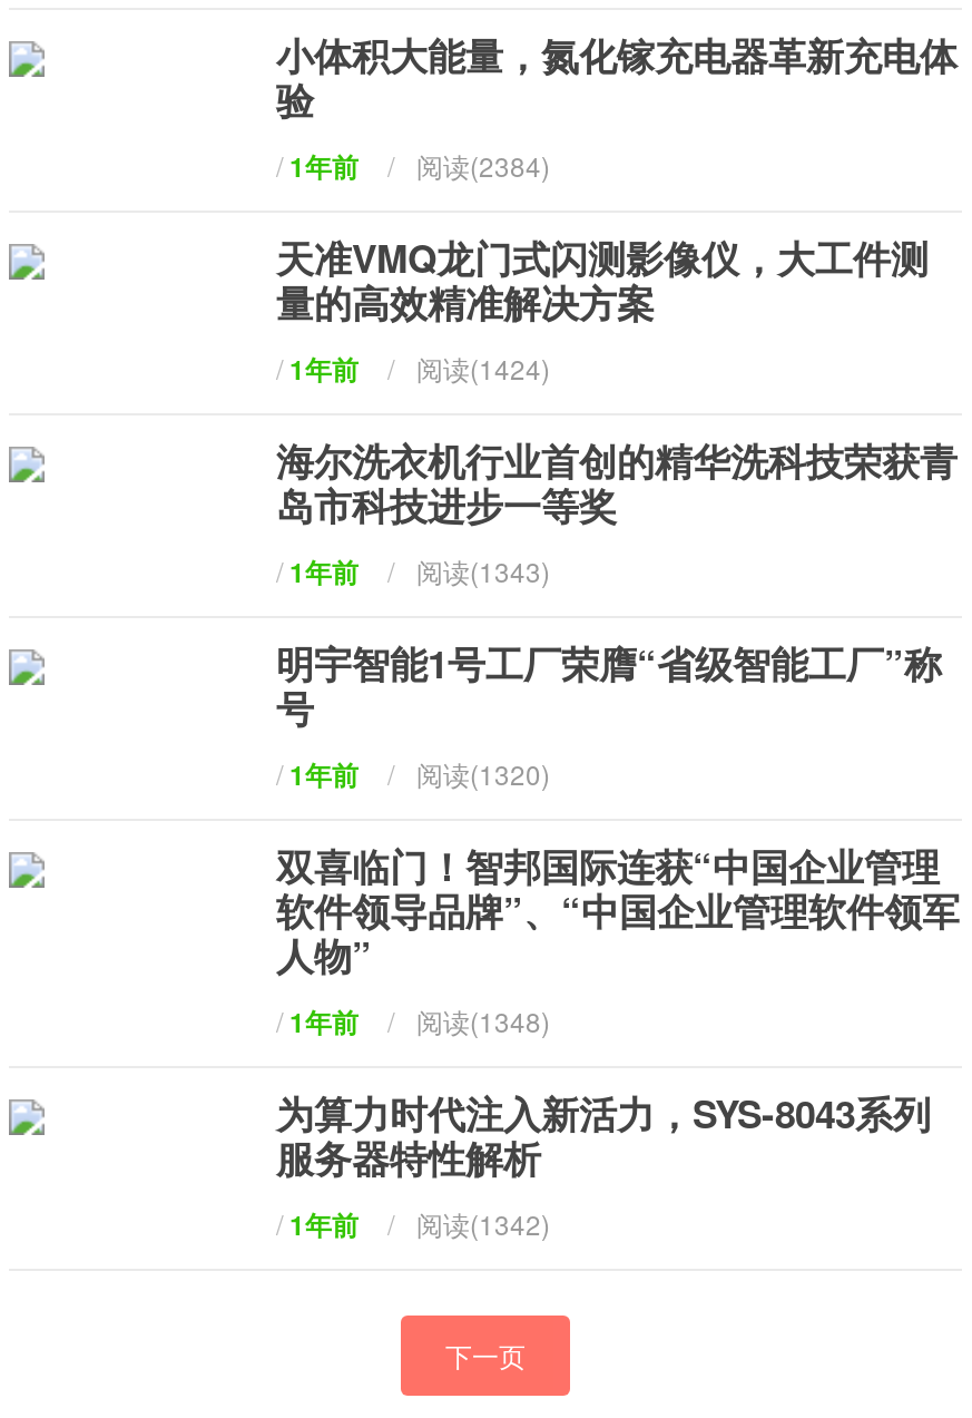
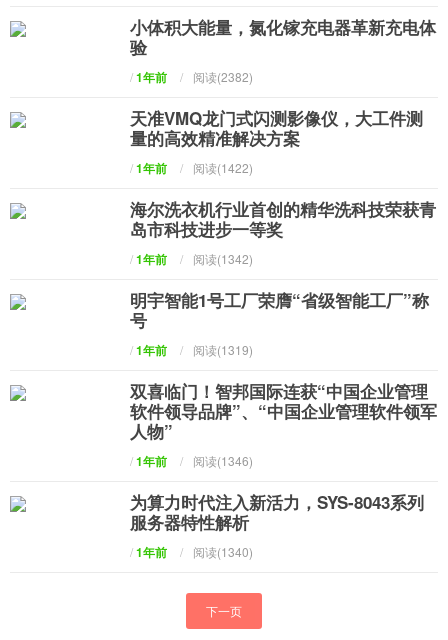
- /1年前 / 阅读(2384)
+ /1年前 / 阅读(2382)

- /1年前 / 阅读(1424)
+ /1年前 / 阅读(1422)

- /1年前 / 阅读(1343)
+ /1年前 / 阅读(1342)

- /1年前 / 阅读(1320)
+ /1年前 / 阅读(1319)

- /1年前 / 阅读(1348)
+ /1年前 / 阅读(1346)

- /1年前 / 阅读(1342)
+ /1年前 / 阅读(1340)
